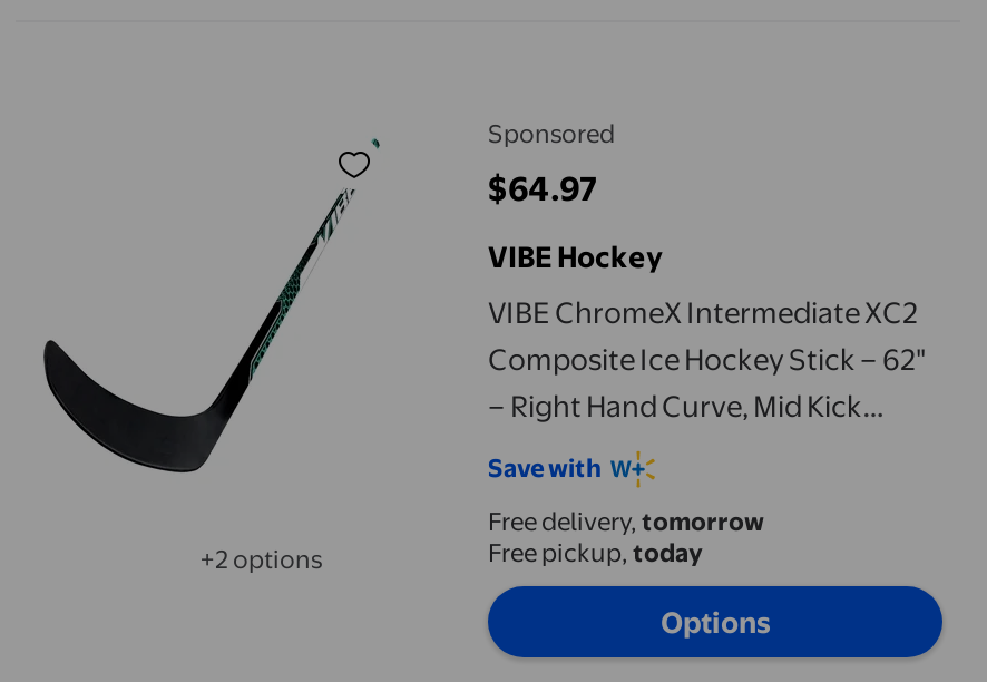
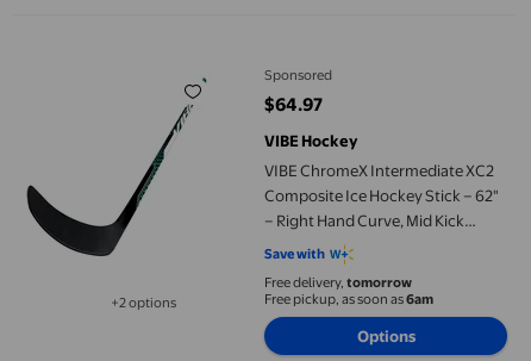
- Free pickup, today
+ Free pickup, as soon as 6am
